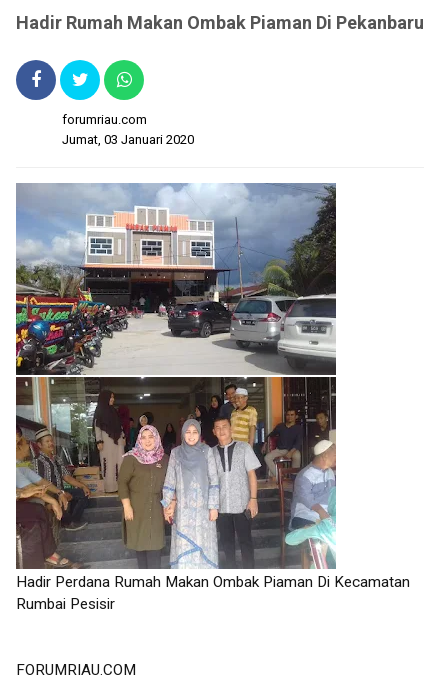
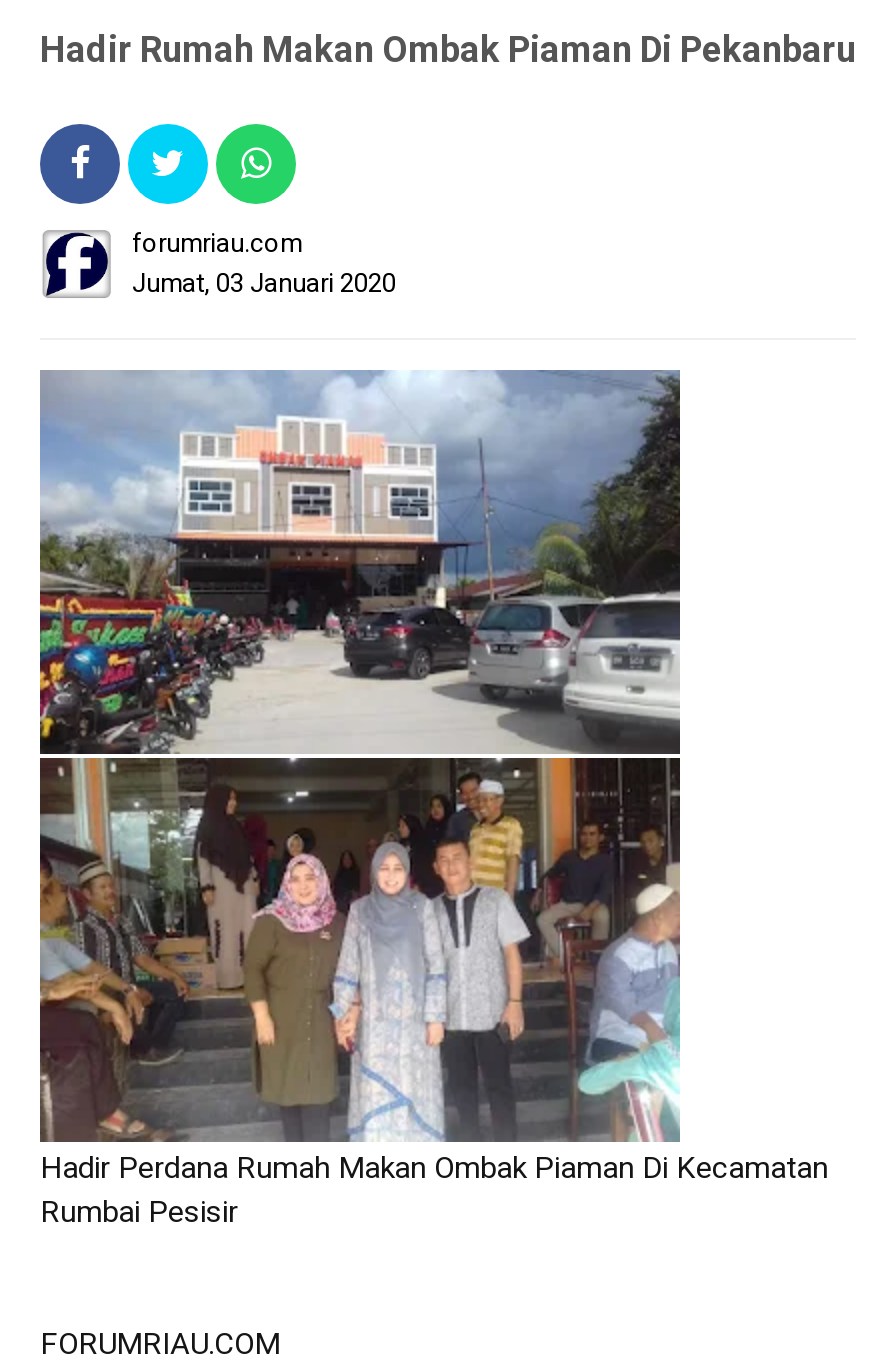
+ [image]
